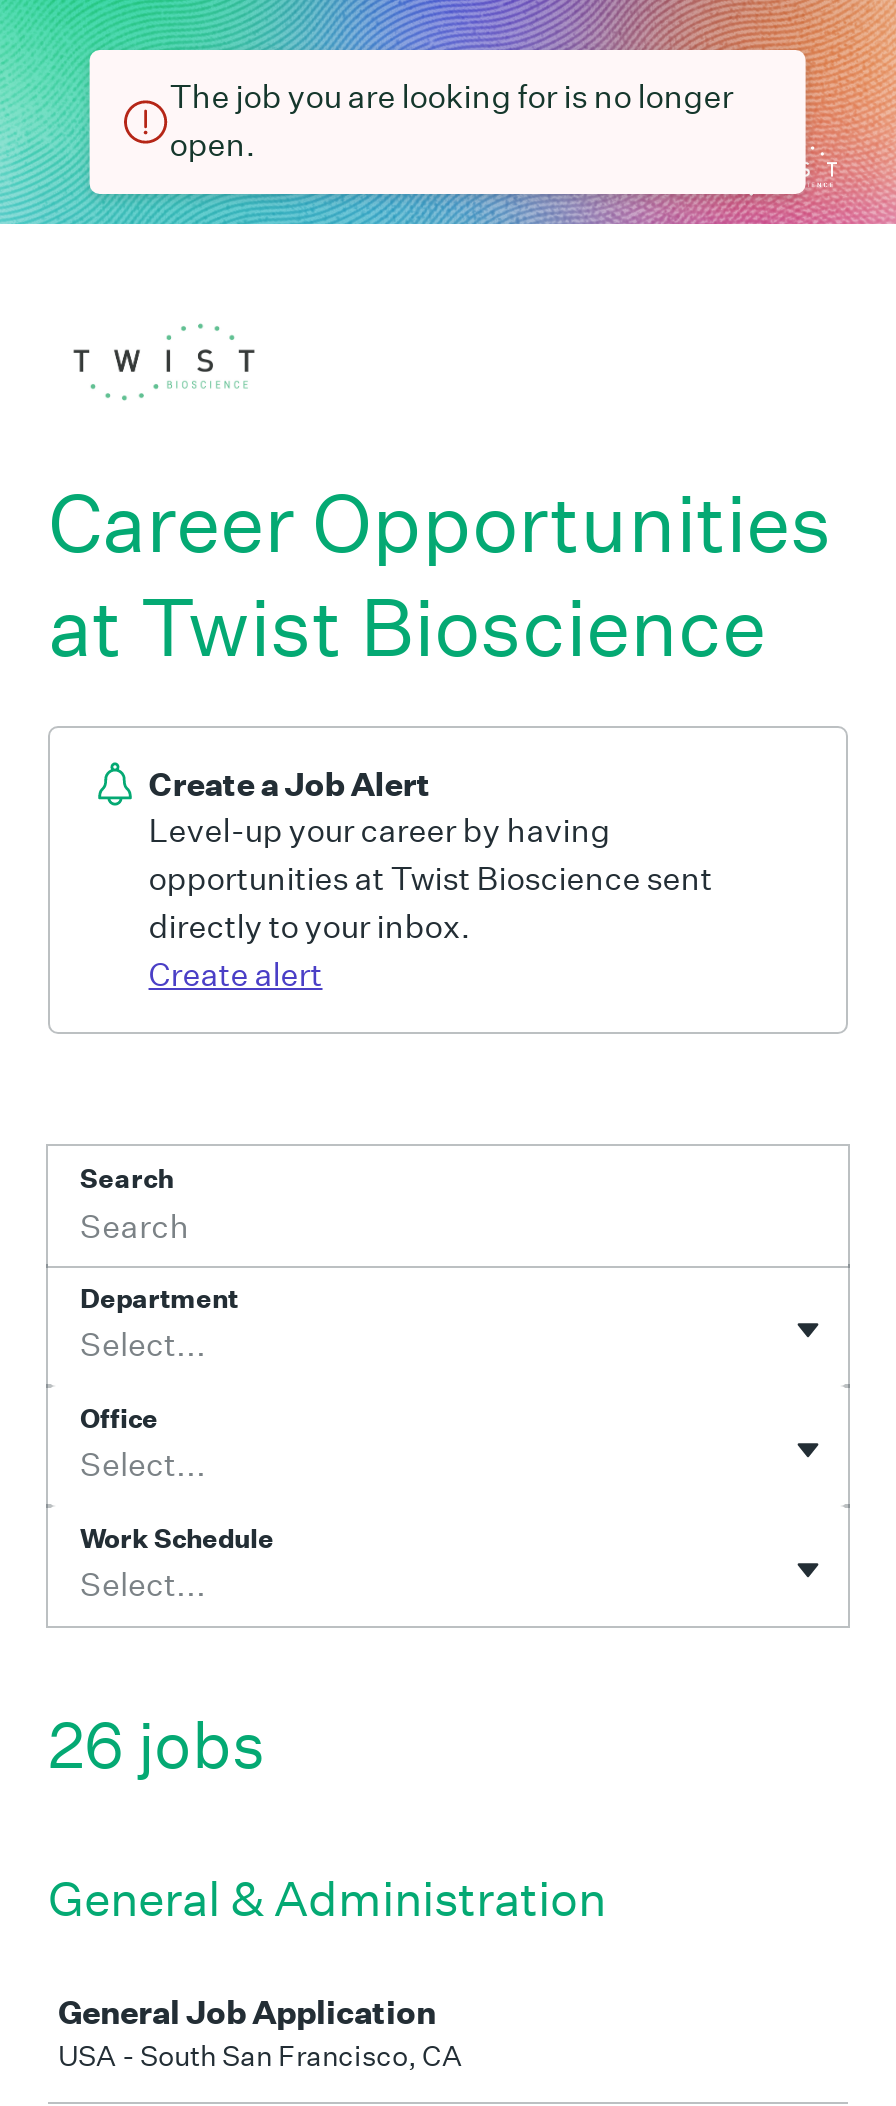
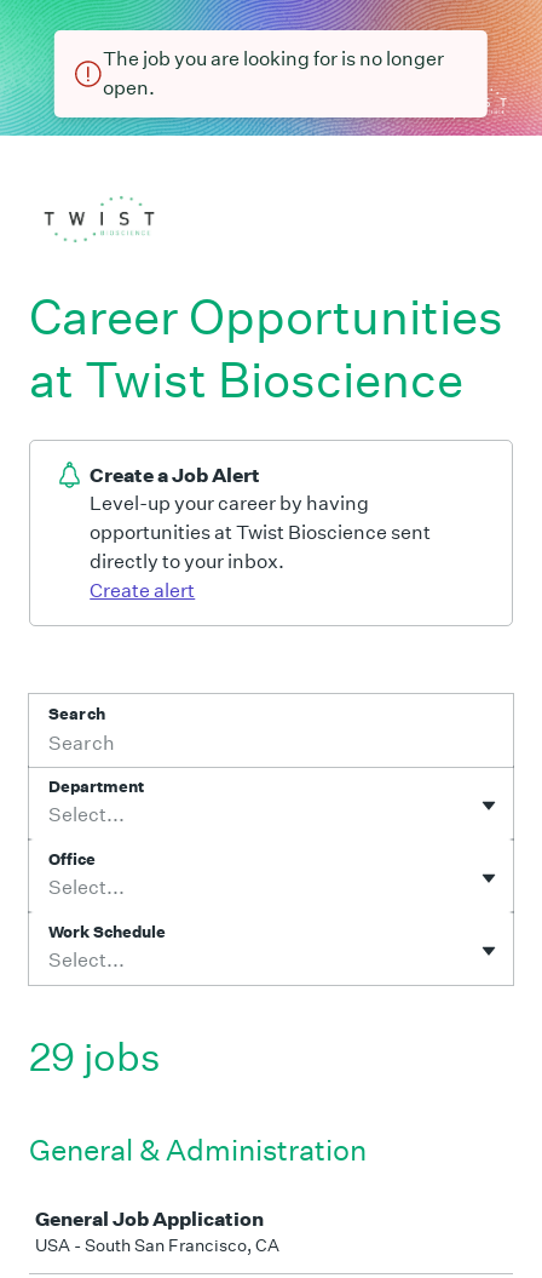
- 26 jobs
+ 29 jobs
